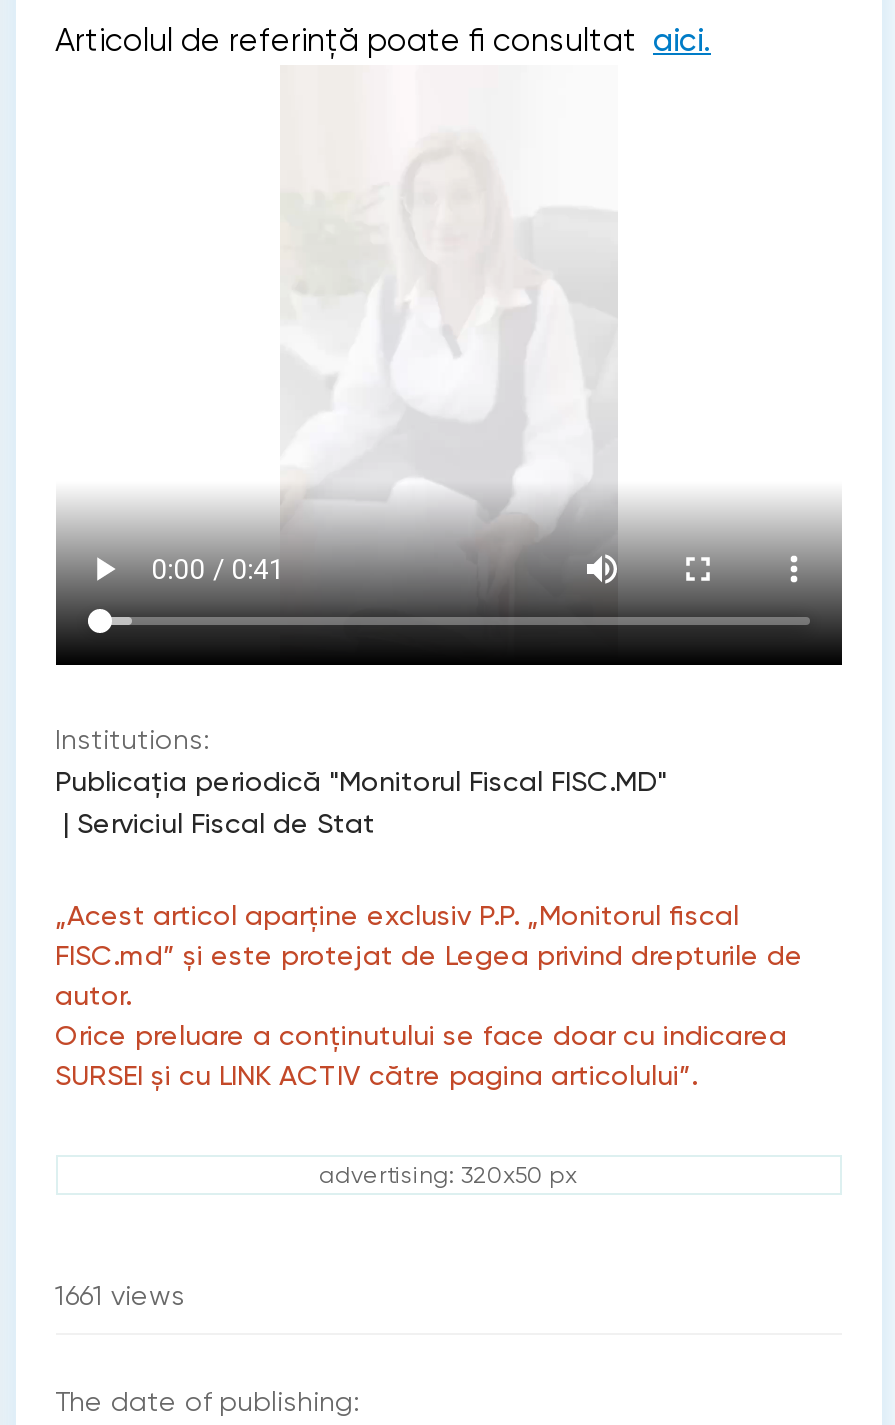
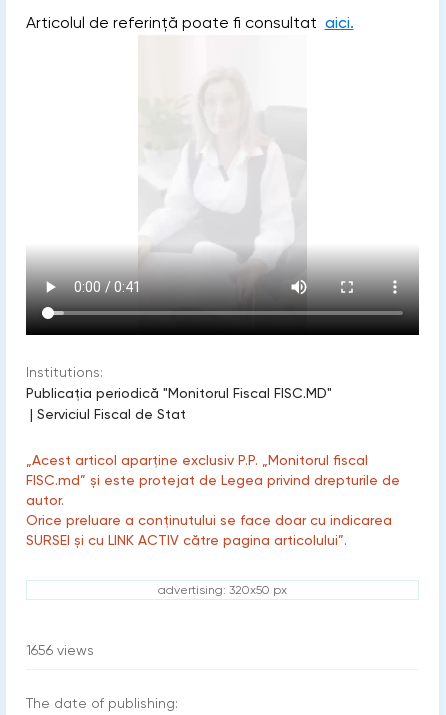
- 1661 views
+ 1656 views
